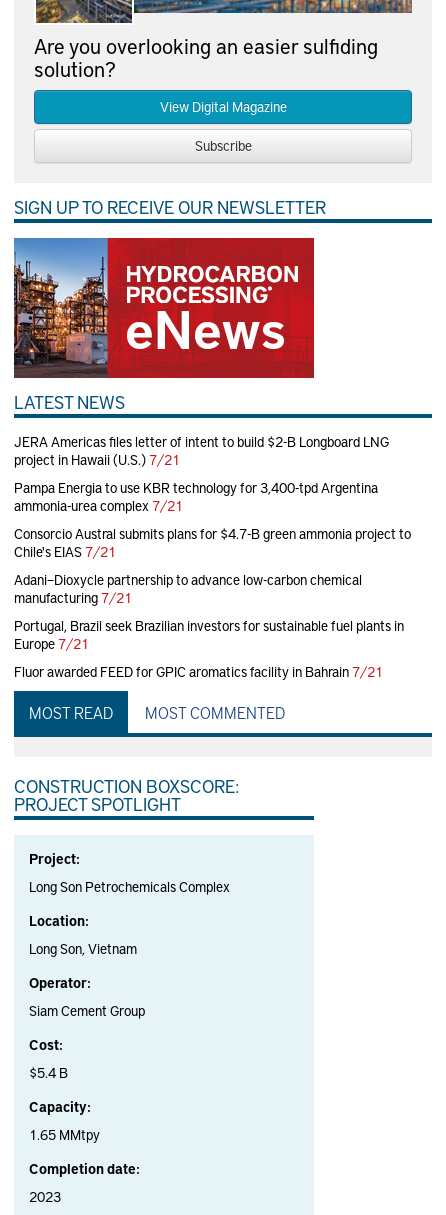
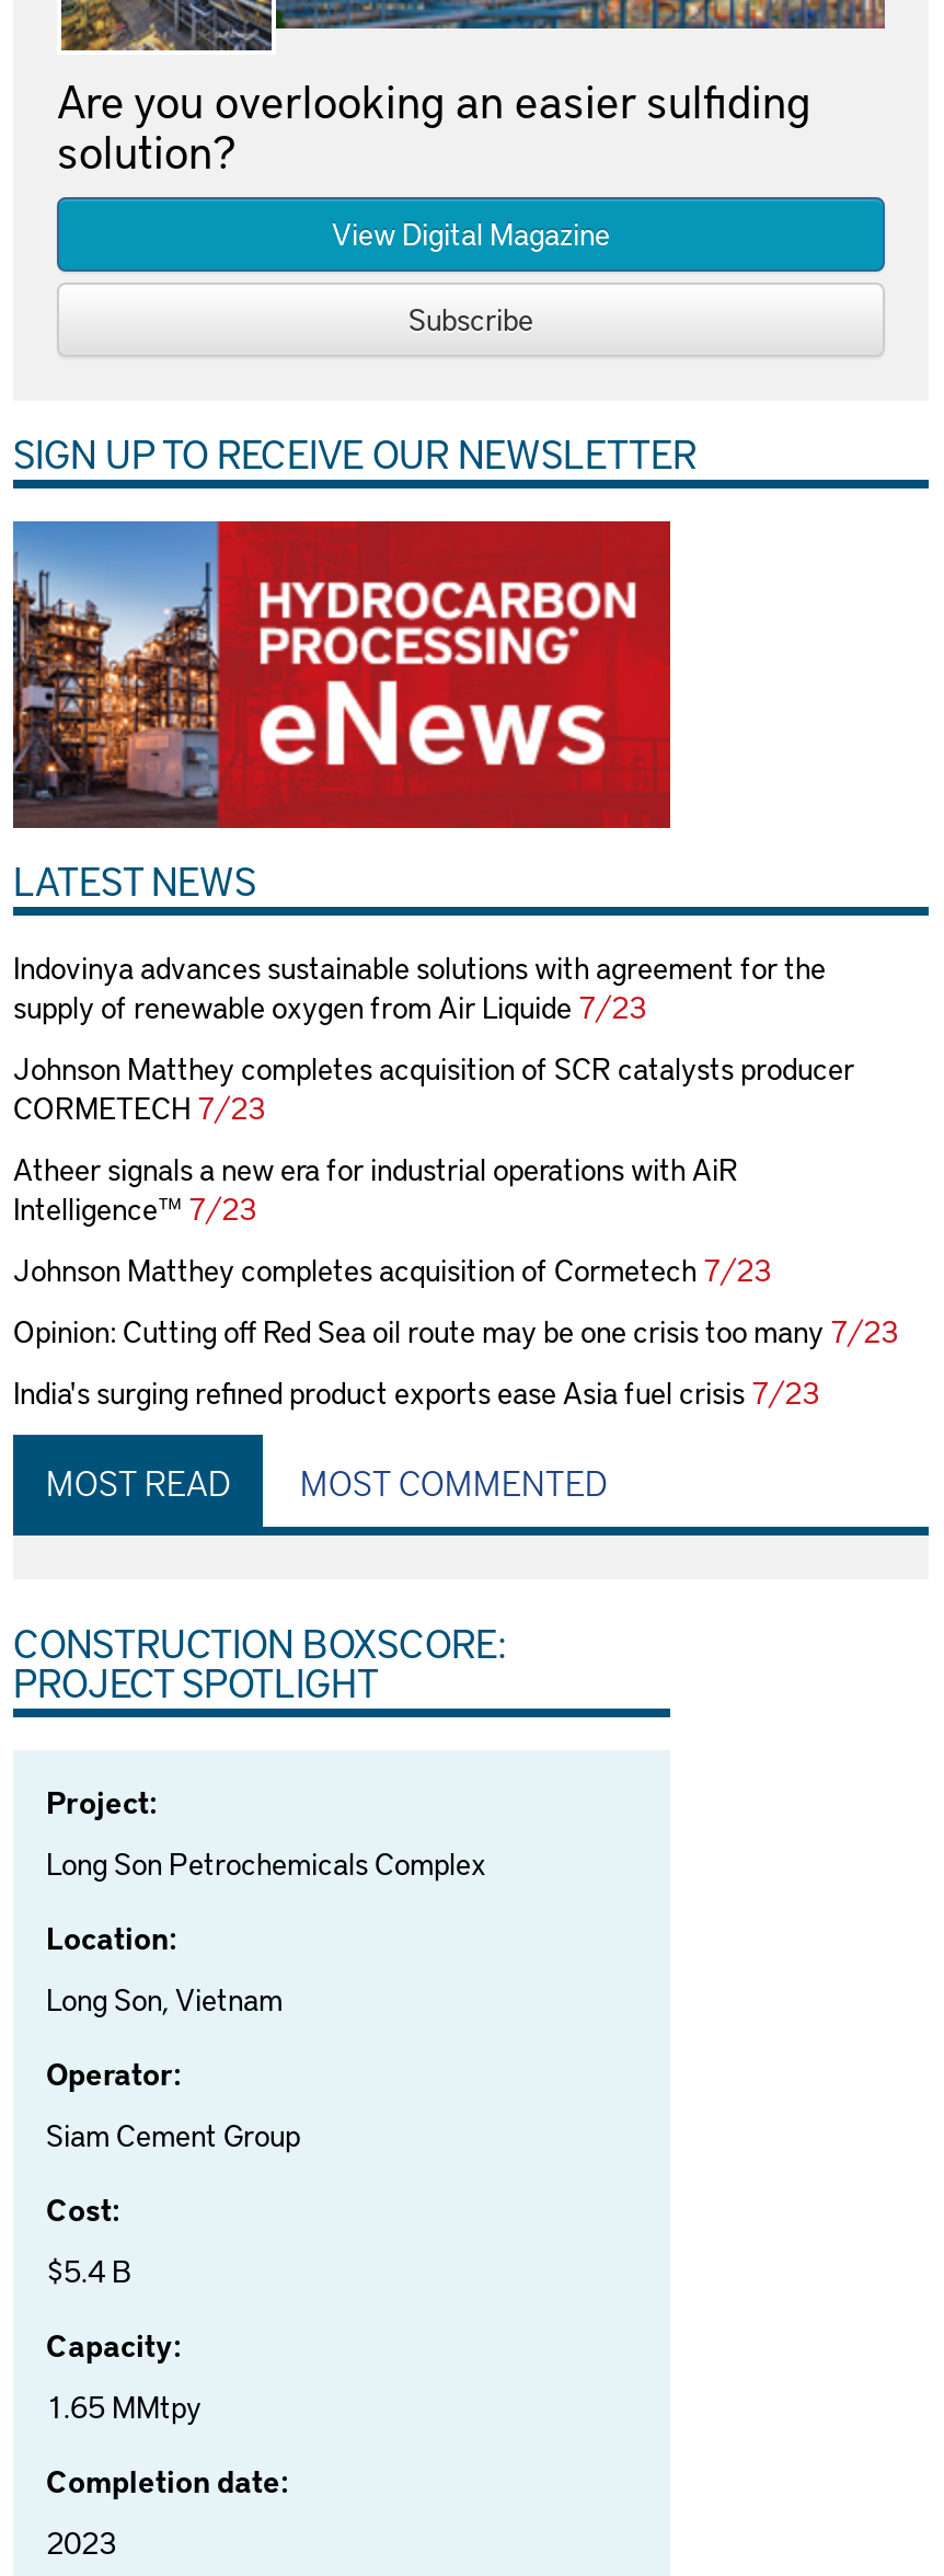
- JERA Americas files letter of intent to build $2-B Longboard LNG
- project in Hawaii (U.S.) 7/21
+ Indovinya advances sustainable solutions with agreement for the
+ supply of renewable oxygen from Air Liquide 7/23

- Pampa Energia to use KBR technology for 3,400-tpd Argentina
- ammonia-urea complex 7/21
+ Johnson Matthey completes acquisition of SCR catalysts producer
+ CORMETECH 7/23

- Consorcio Austral submits plans for $4.7-B green ammonia project to
- Chile's EIAS 7/21
+ Atheer signals a new era for industrial operations with AiR
+ Intelligence™ 7/23

- Adani–Dioxycle partnership to advance low-carbon chemical
- manufacturing 7/21
+ Johnson Matthey completes acquisition of Cormetech 7/23

- Portugal, Brazil seek Brazilian investors for sustainable fuel plants in
- Europe 7/21
+ Opinion: Cutting off Red Sea oil route may be one crisis too many 7/23

- Fluor awarded FEED for GPIC aromatics facility in Bahrain 7/21
+ India's surging refined product exports ease Asia fuel crisis 7/23
